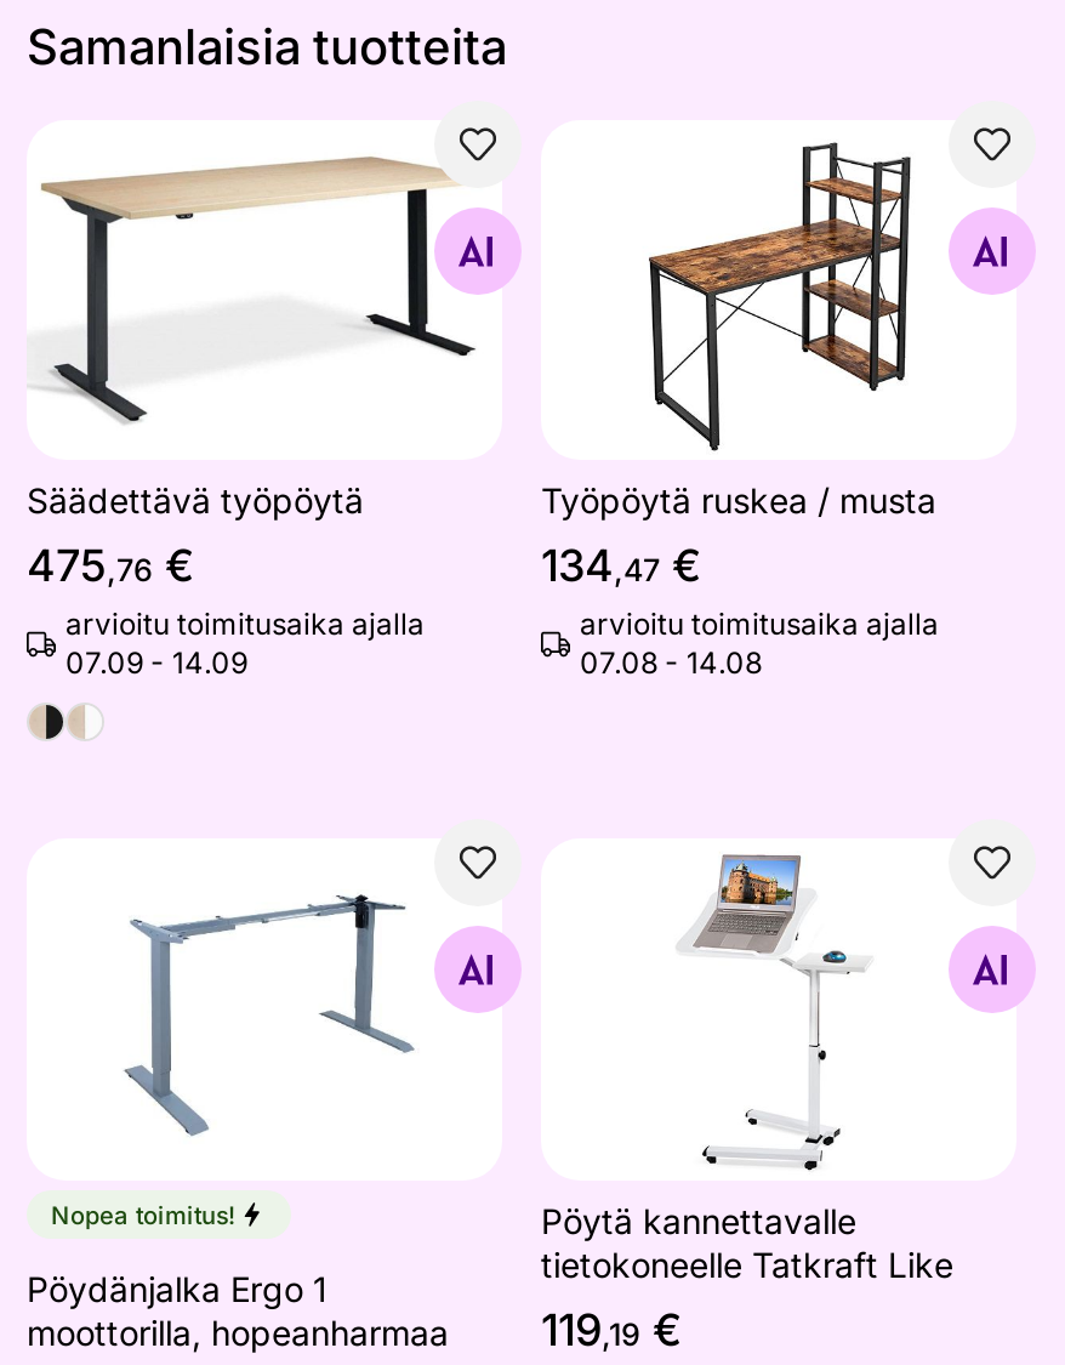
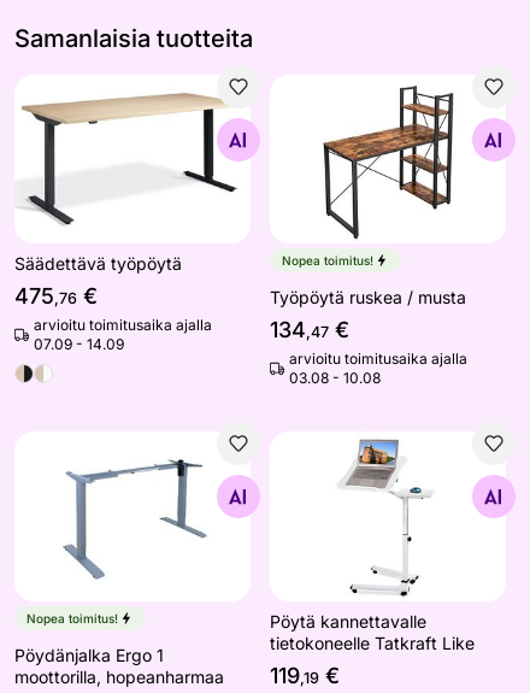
moved down: Työpöytä ruskea / musta | 134,47 € | arvioitu toimitusaika ajalla

+ Nopea toimitus!

- 07.08 - 14.08
+ 03.08 - 10.08
